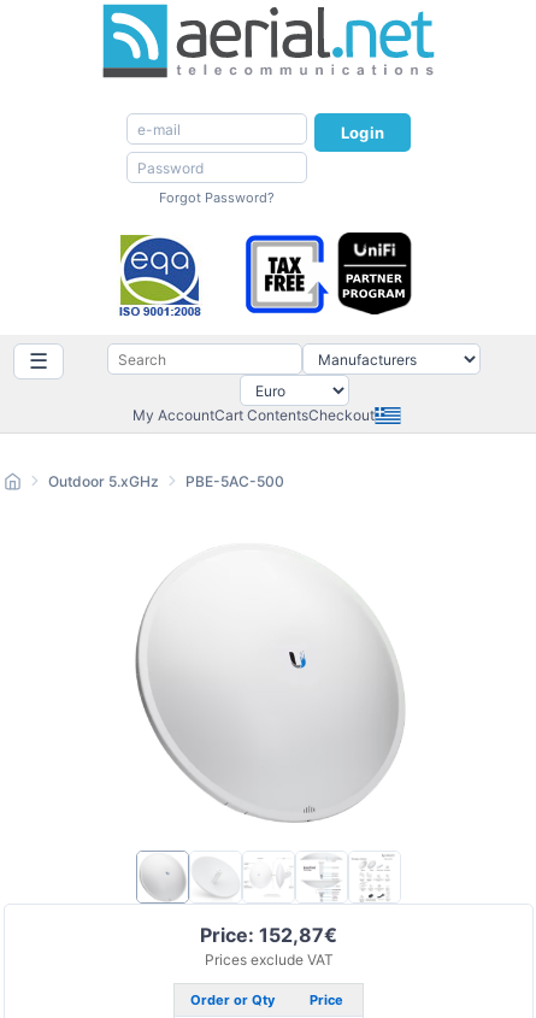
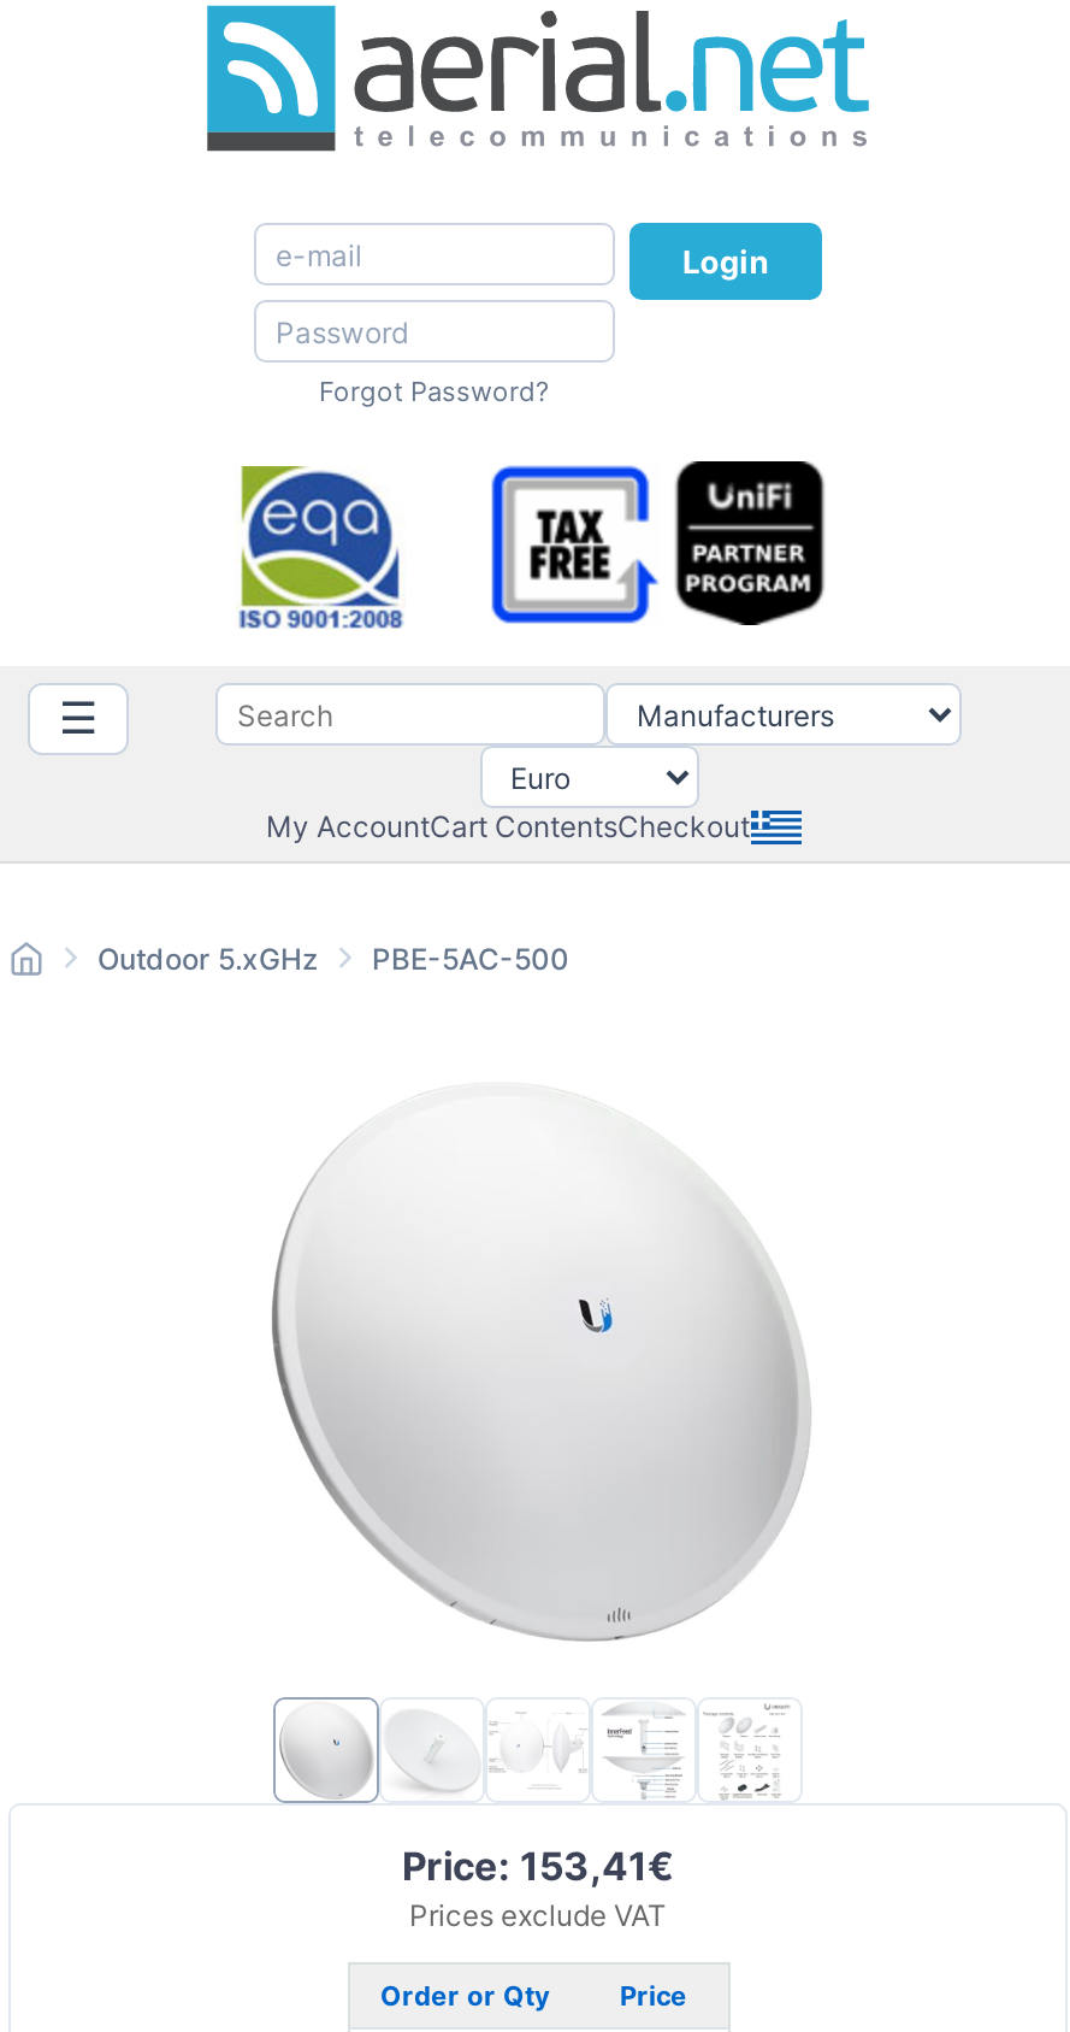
- Price: 152,87€
+ Price: 153,41€
